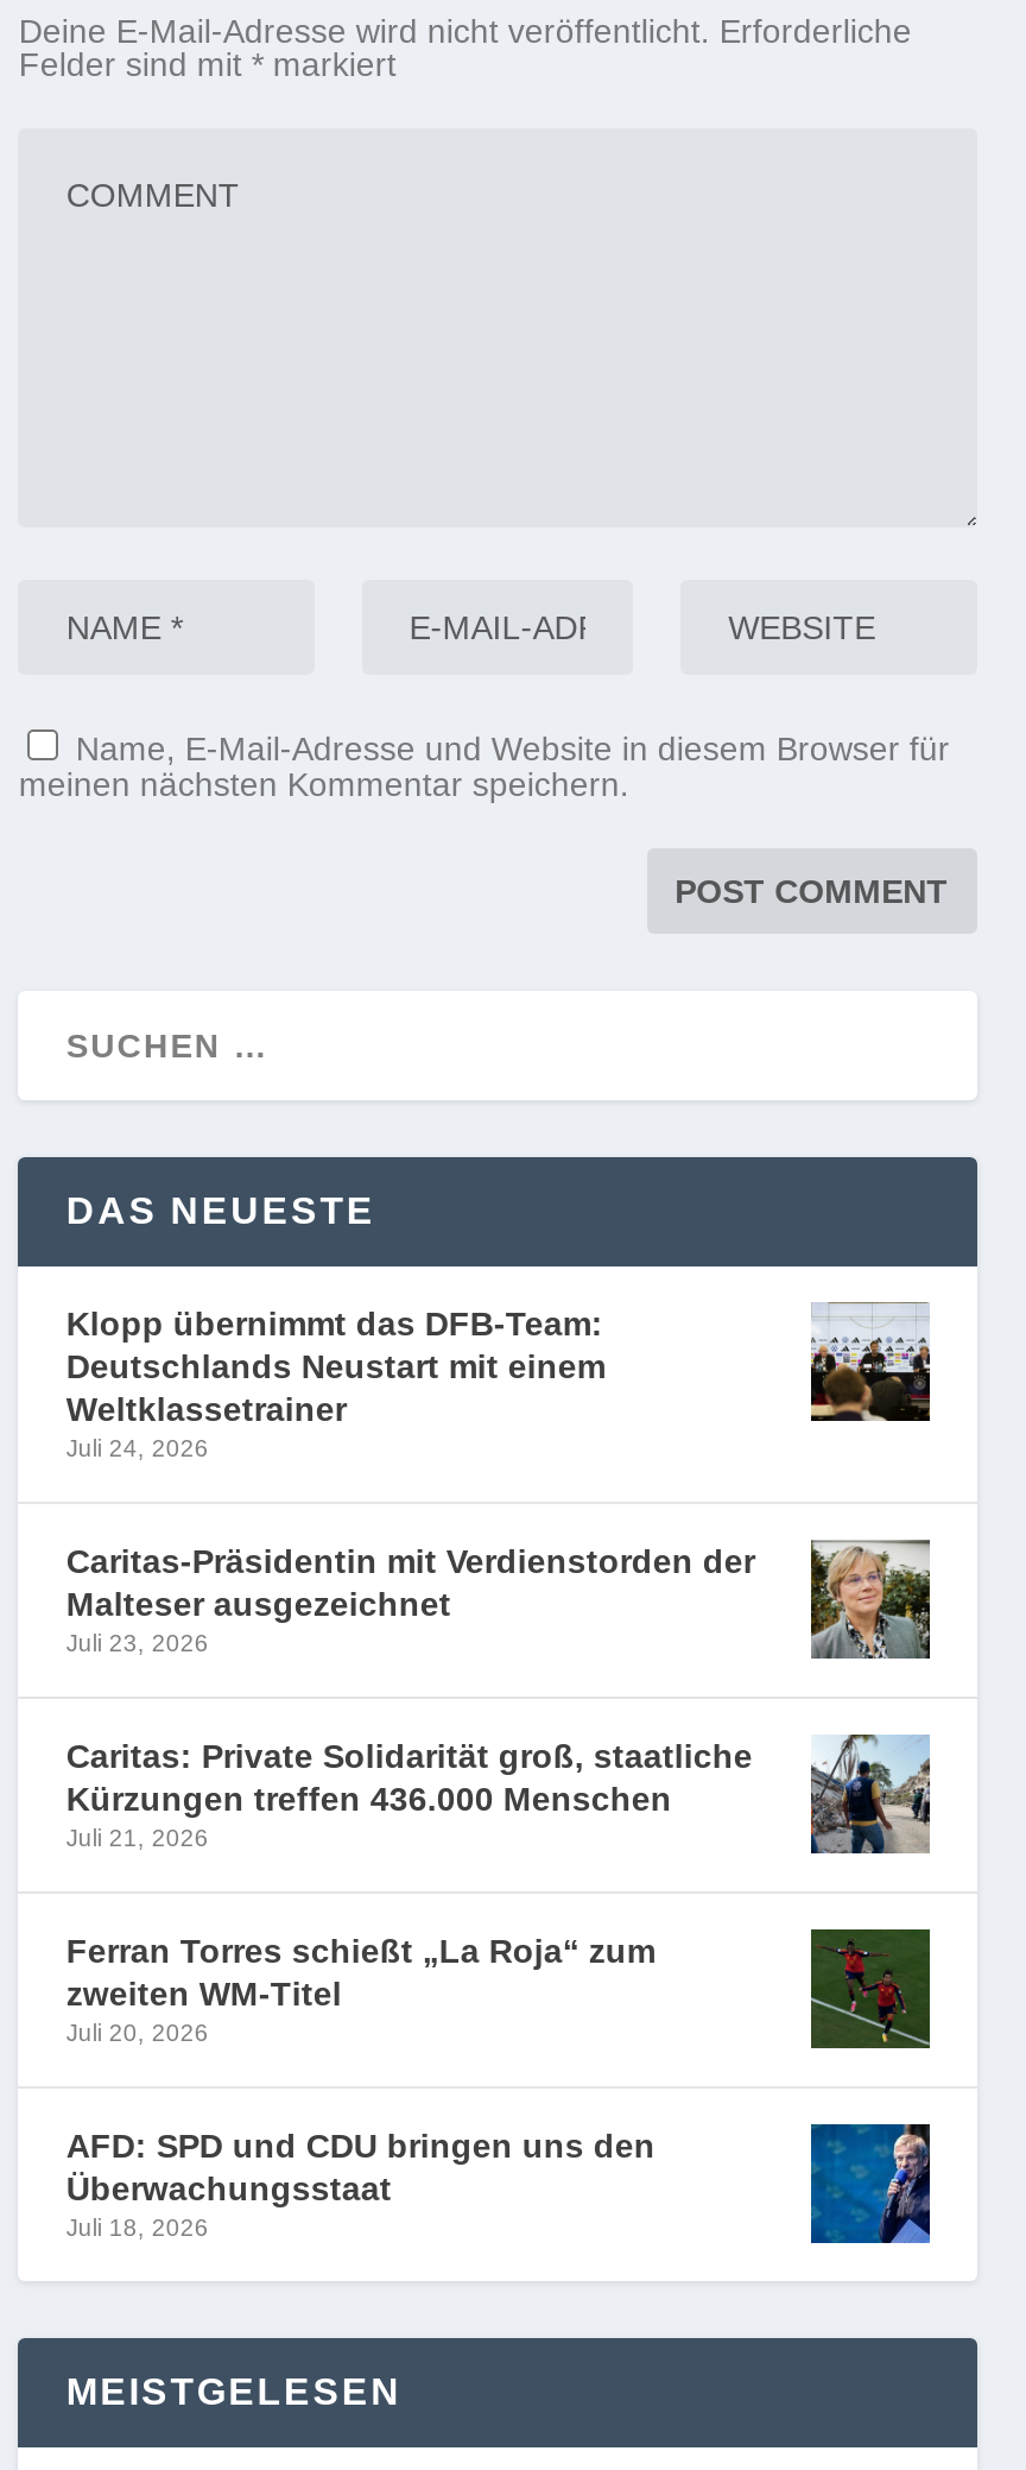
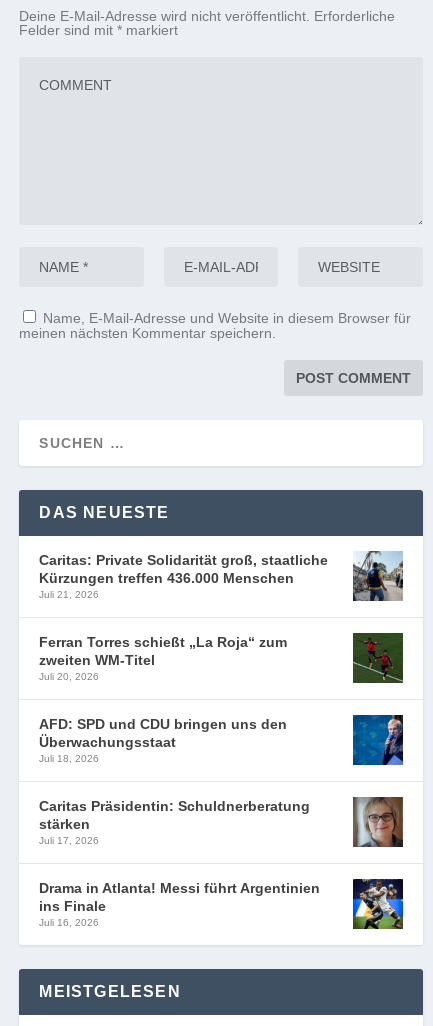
- [image]
- Klopp übernimmt das DFB-Team:
- Deutschlands Neustart mit einem
- Weltklassetrainer
- Juli 24, 2026
- Caritas-Präsidentin mit Verdienstorden der
- Malteser ausgezeichnet
- Juli 23, 2026

- [image]

moved up: [image] | Caritas: Private Solidarität groß, staatliche | Kürzungen treffen 436.000 Menschen | ... | Überwachungsstaat | Juli 18, 2026

+ [image]
+ Caritas Präsidentin: Schuldnerberatung
+ stärken
+ Juli 17, 2026
+ Drama in Atlanta! Messi führt Argentinien
+ ins Finale
+ Juli 16, 2026

+ [image]
